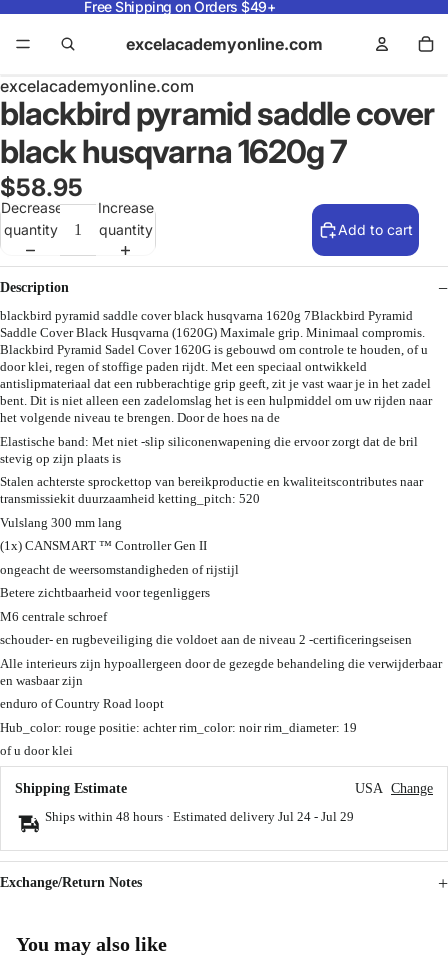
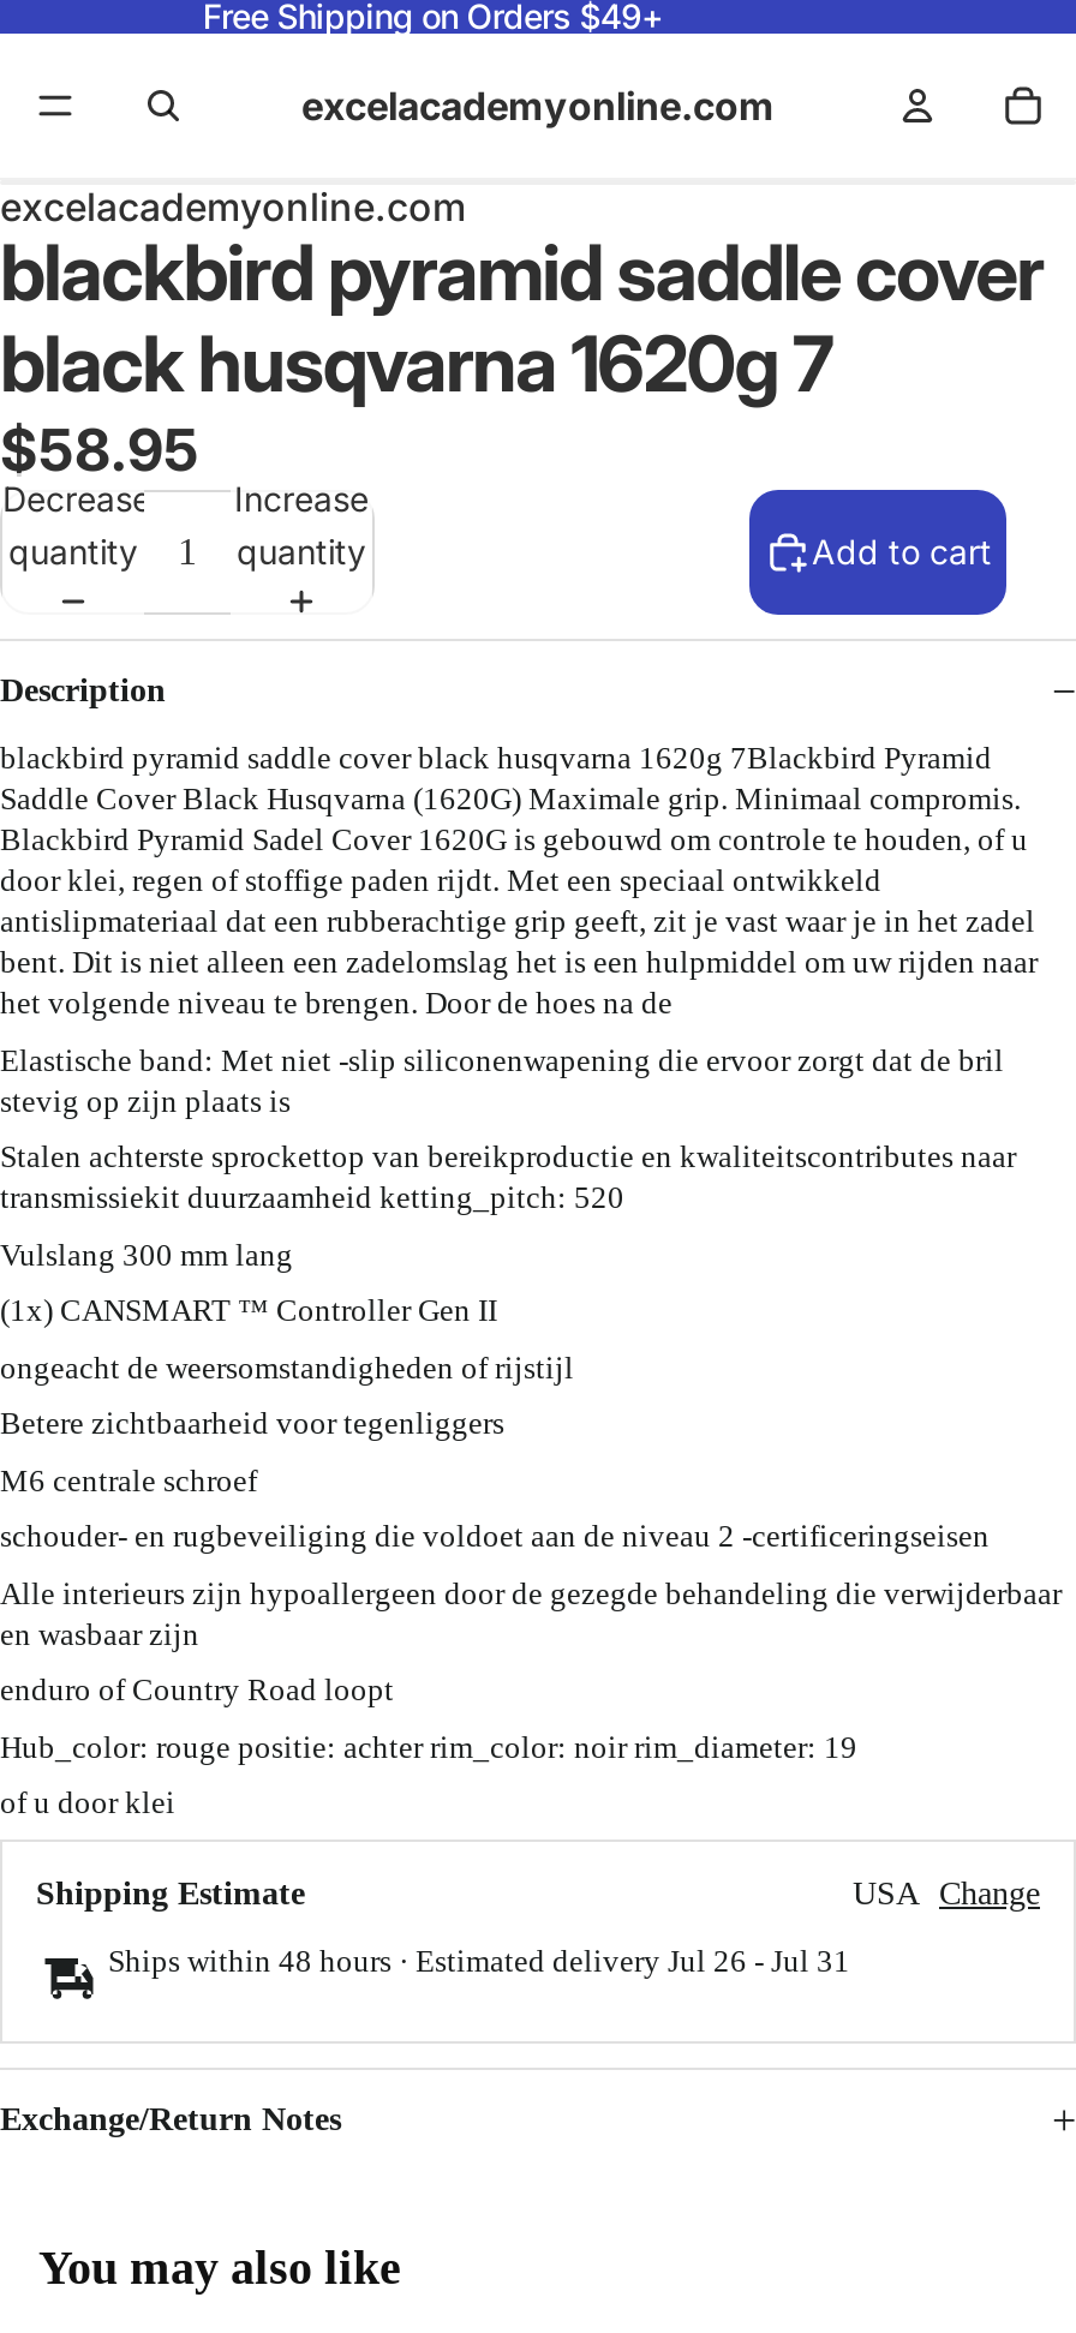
- Ships within 48 hours · Estimated delivery Jul 24 - Jul 29
+ Ships within 48 hours · Estimated delivery Jul 26 - Jul 31
